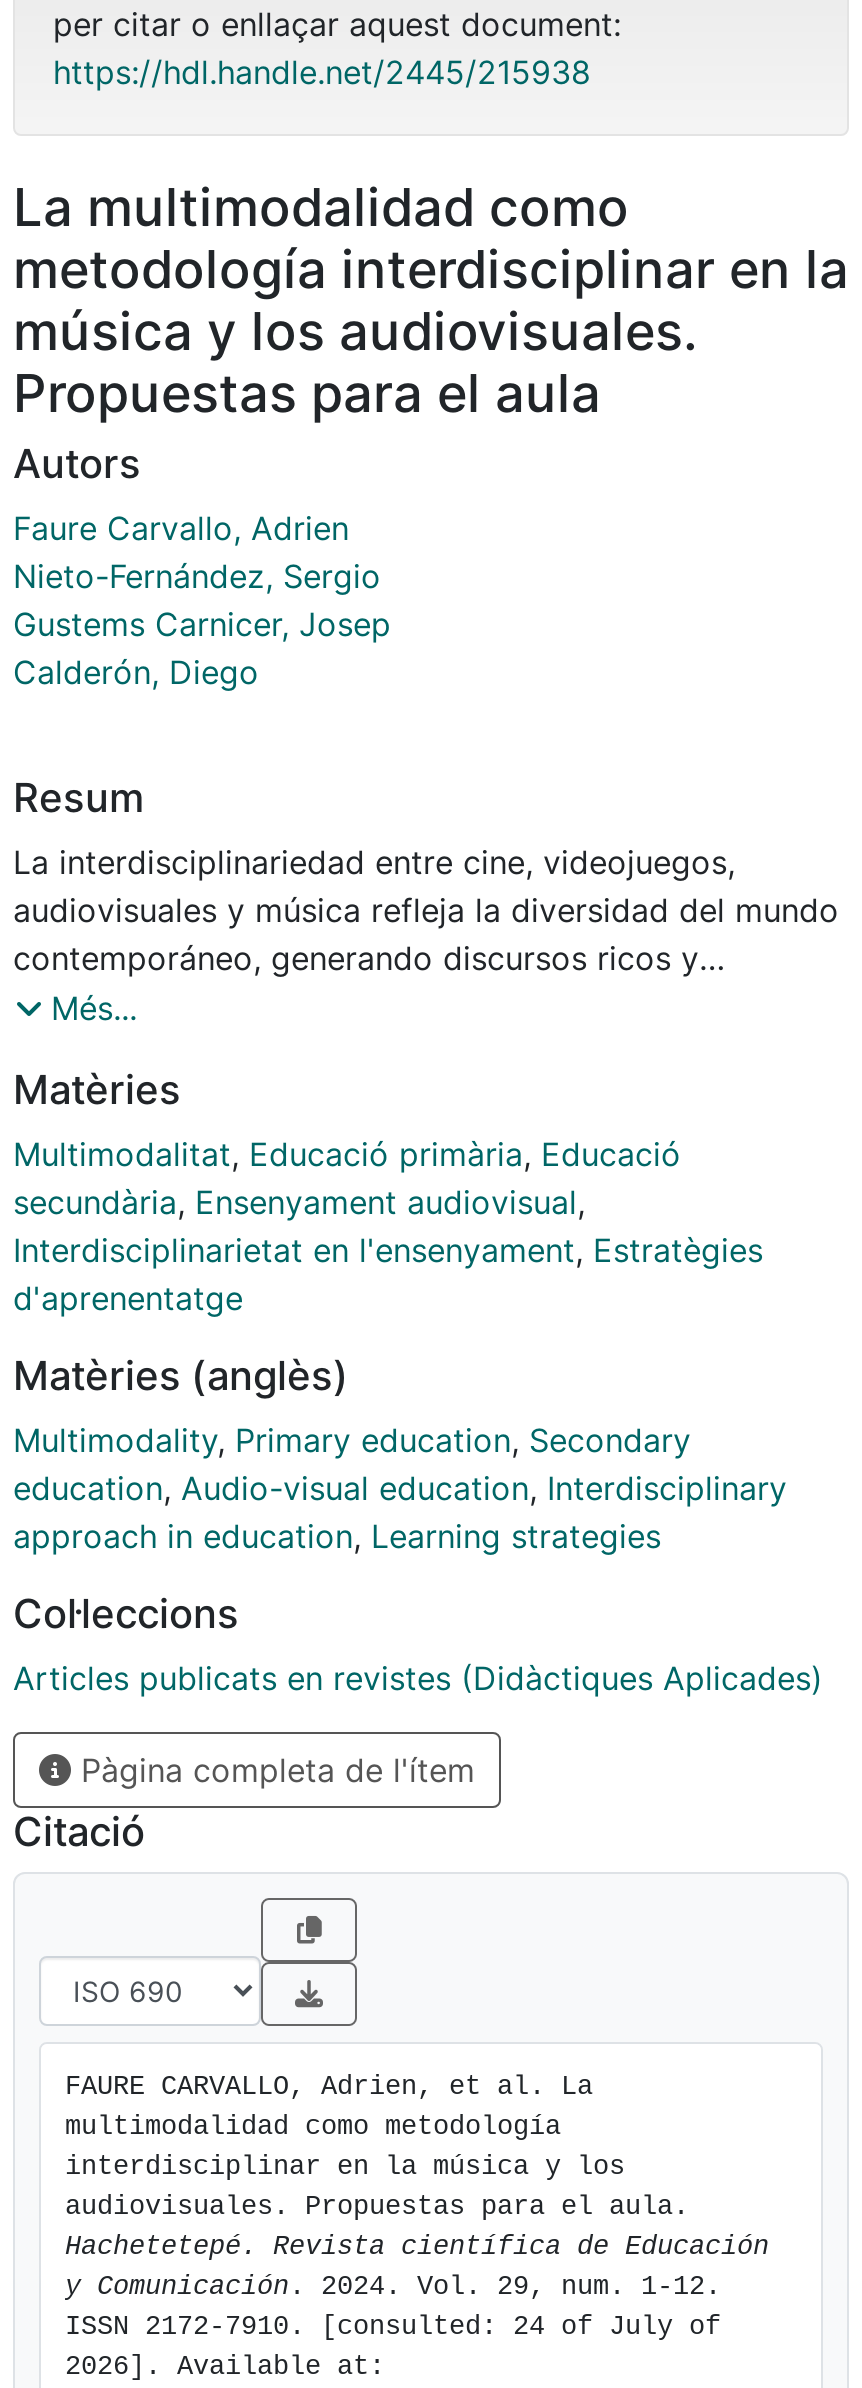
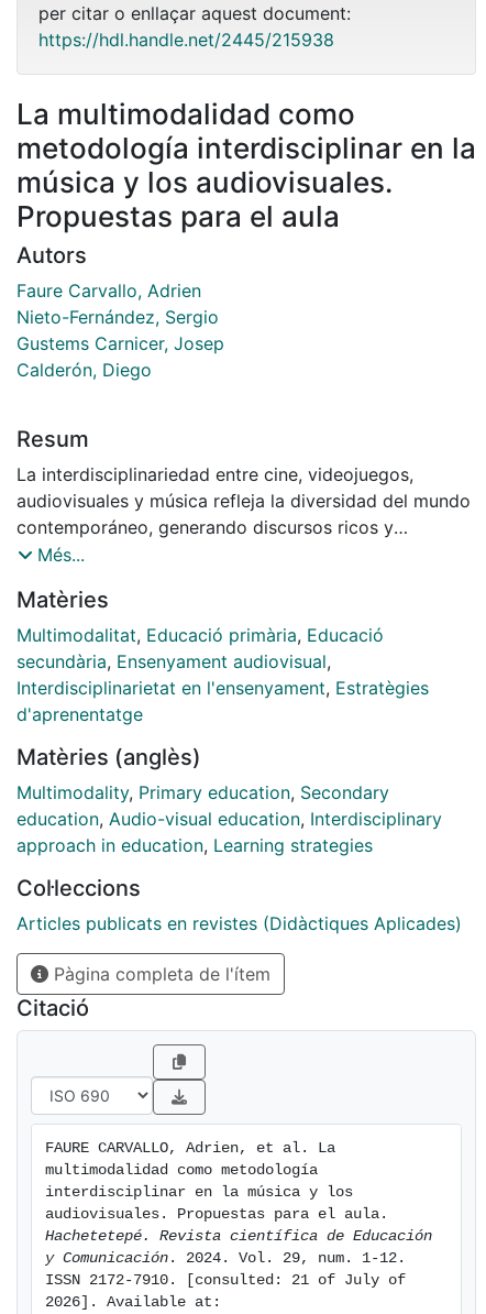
- ISSN 2172-7910. [consulted: 24 of July of
+ ISSN 2172-7910. [consulted: 21 of July of
